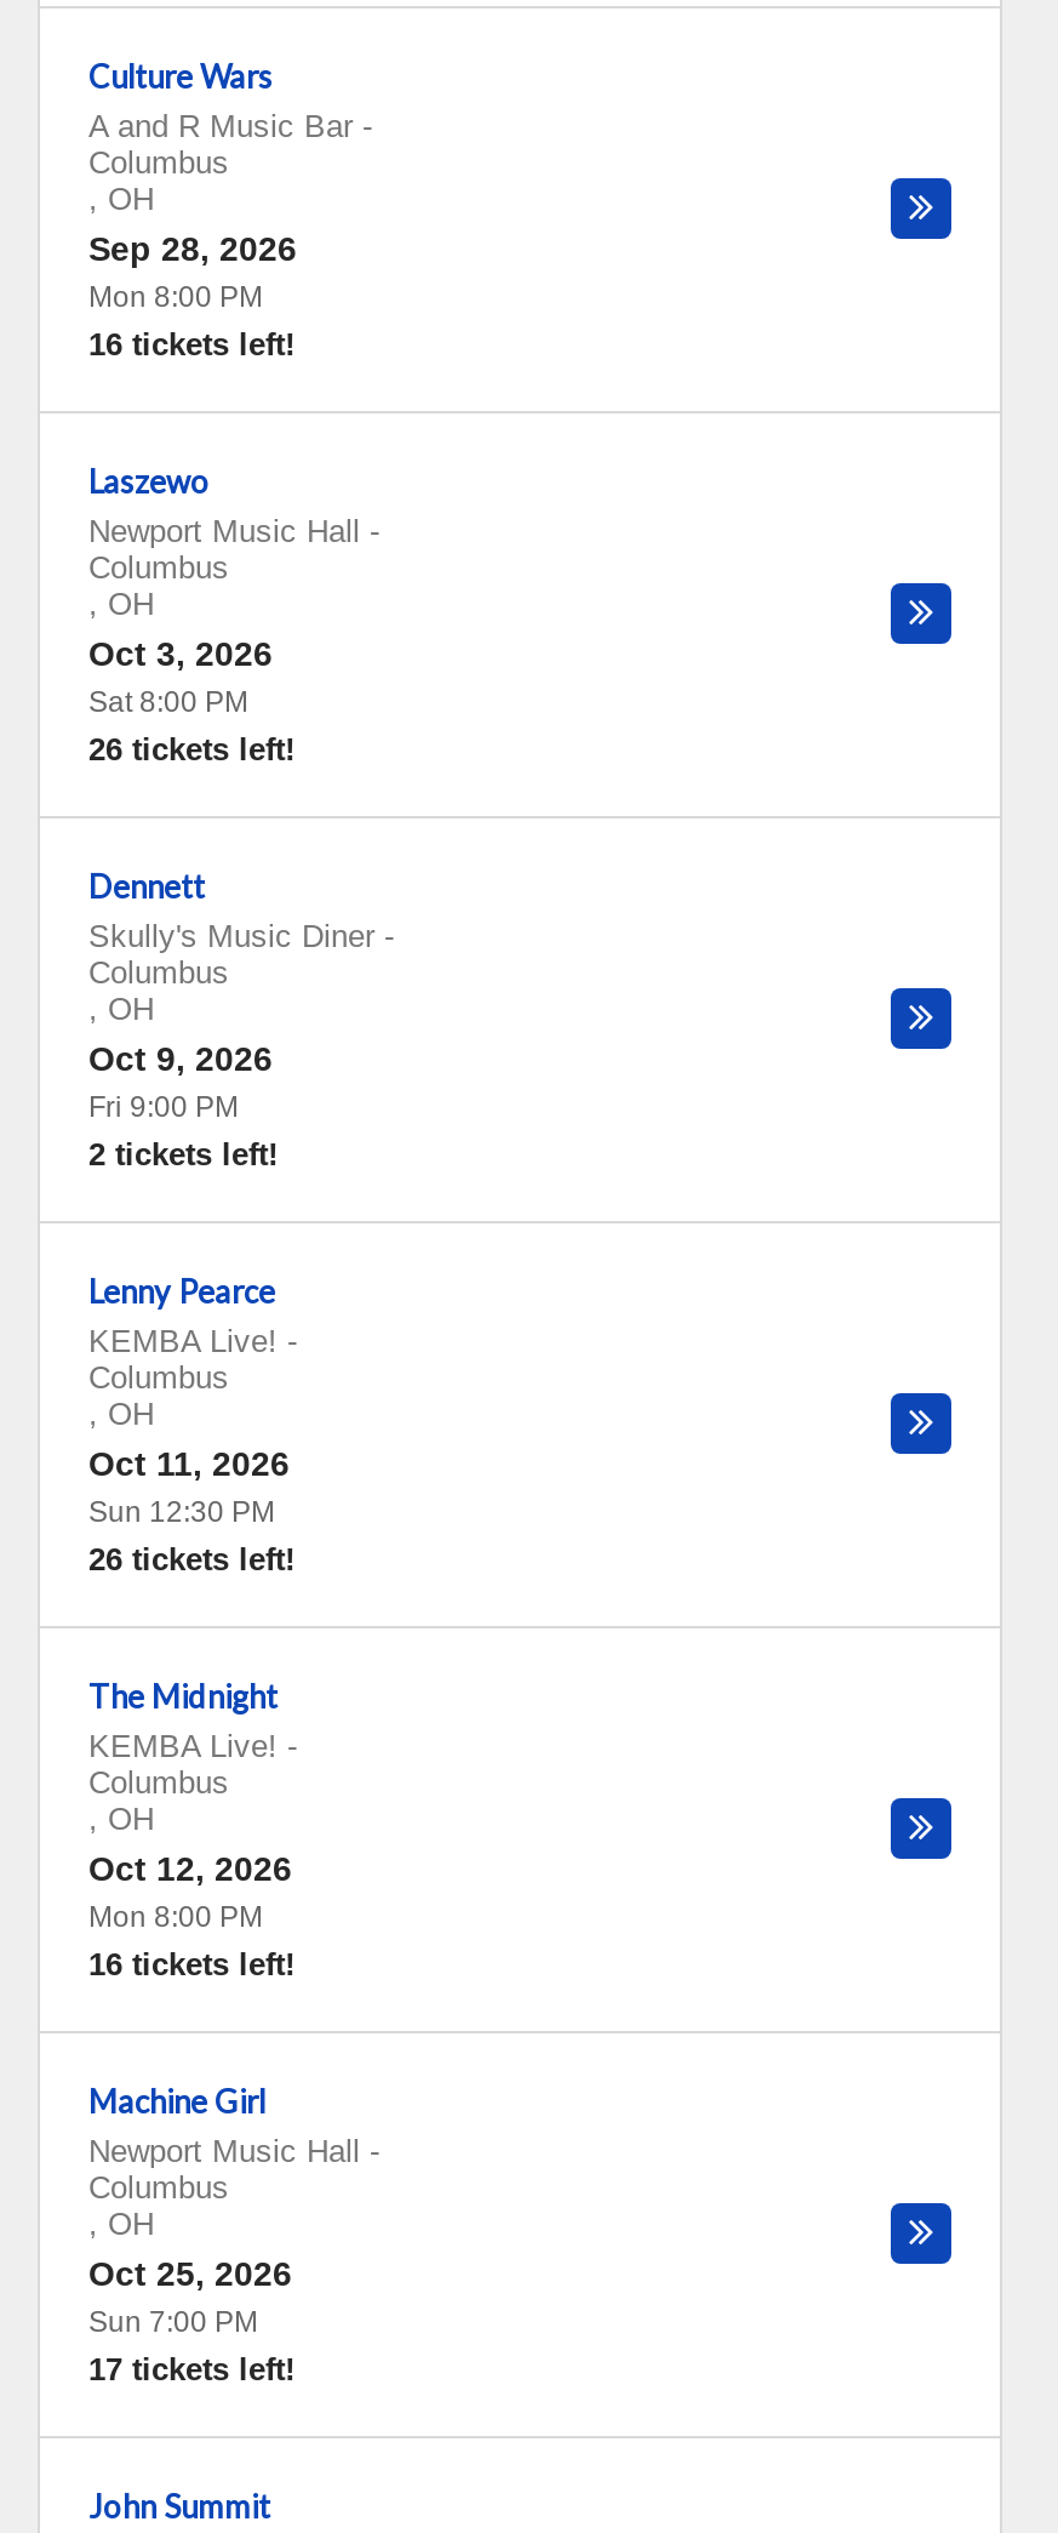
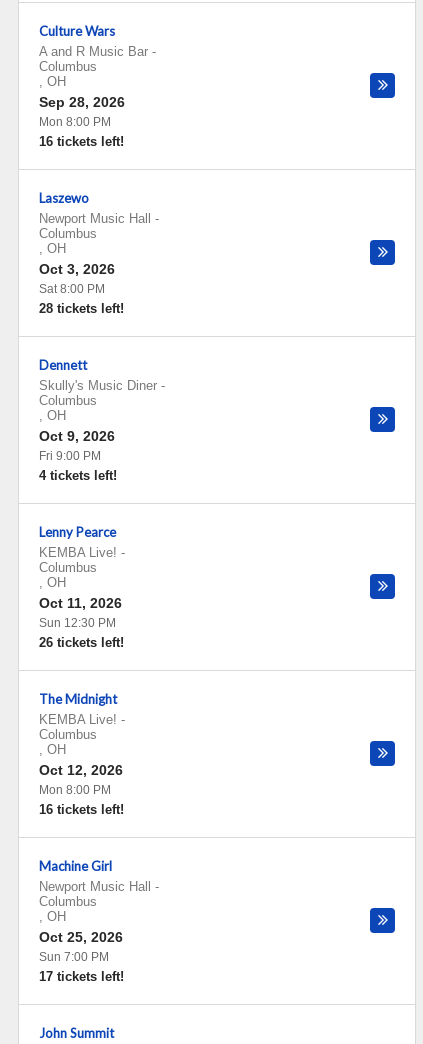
- 26 tickets left!
+ 28 tickets left!

- 2 tickets left!
+ 4 tickets left!
